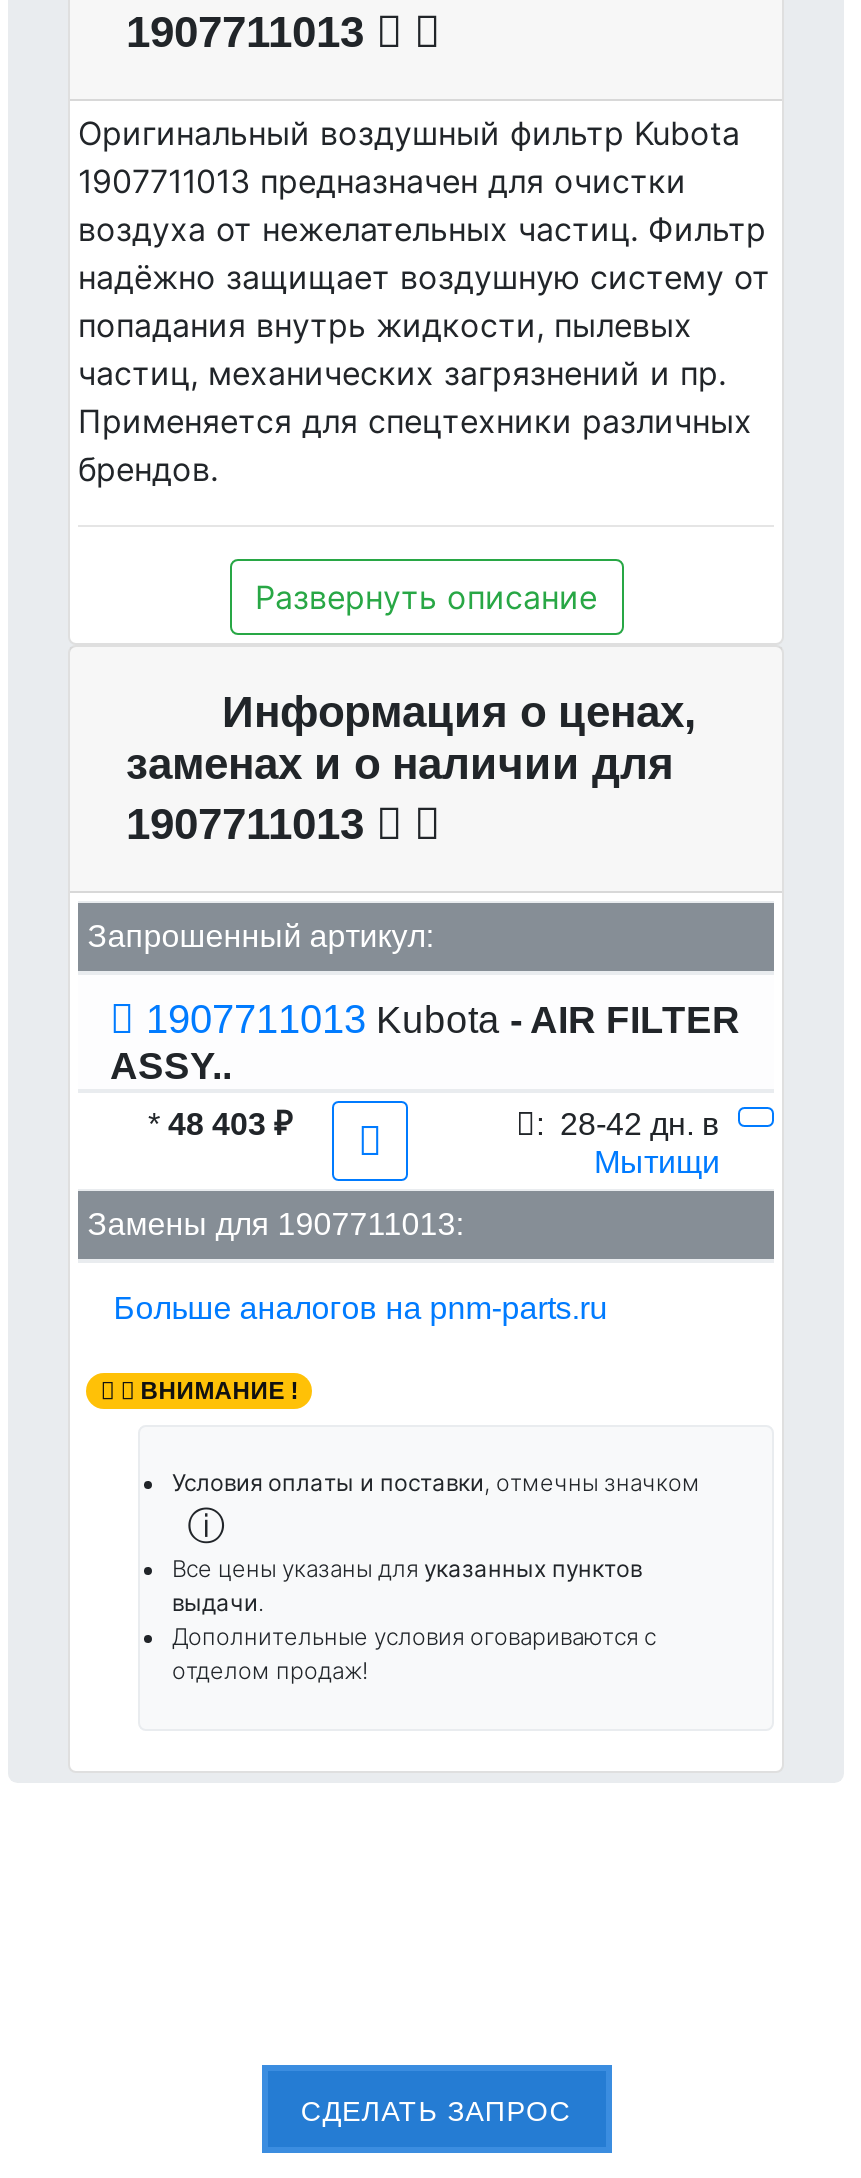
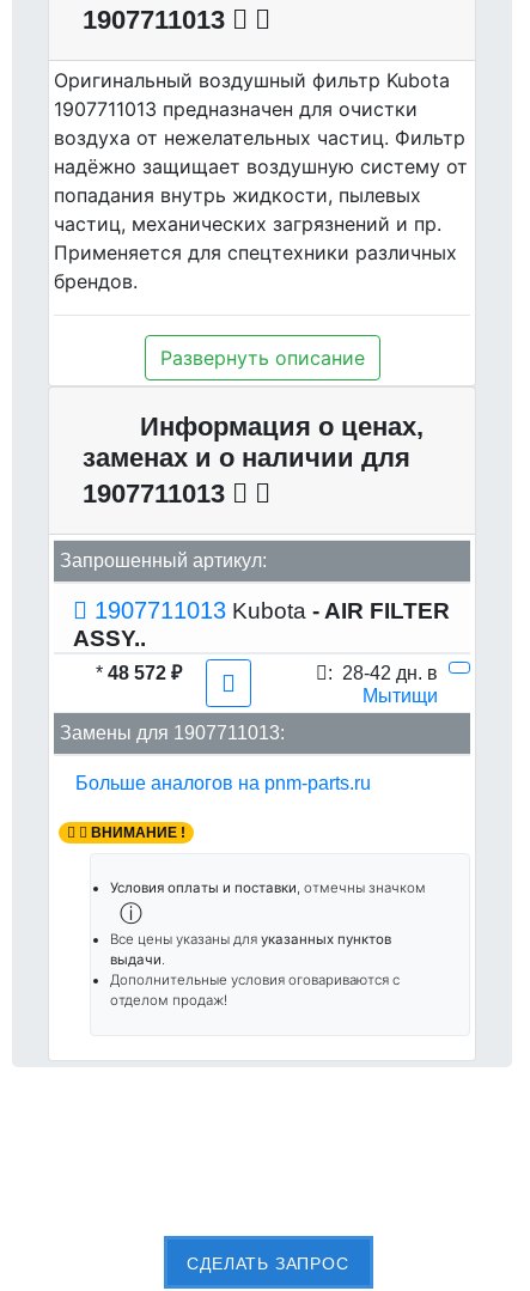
- * 48 403 ₽
+ * 48 572 ₽
